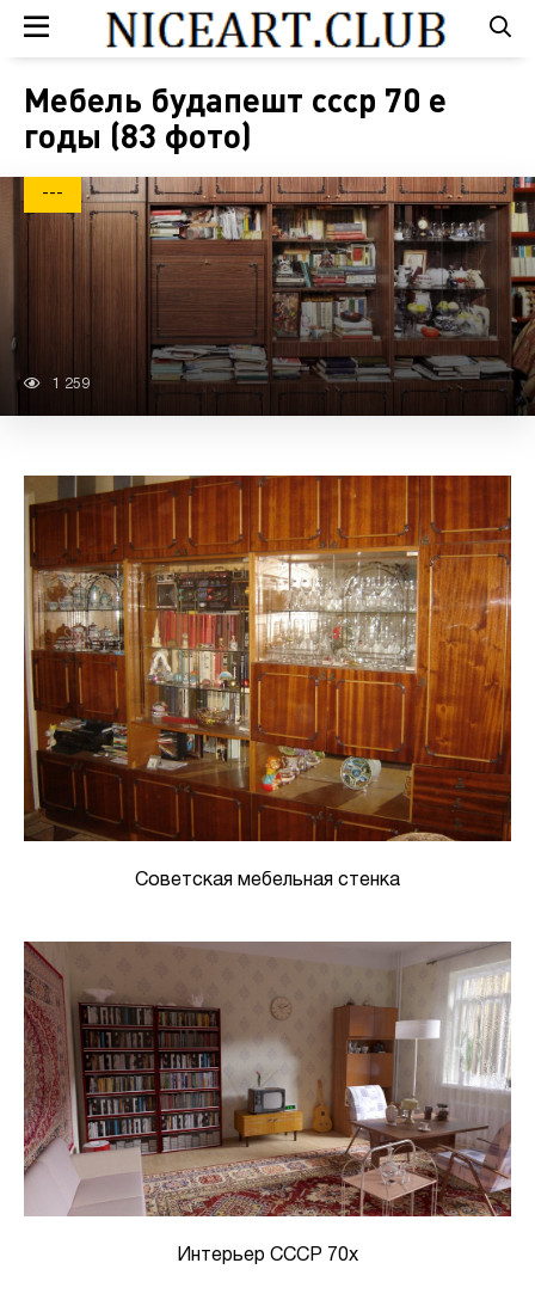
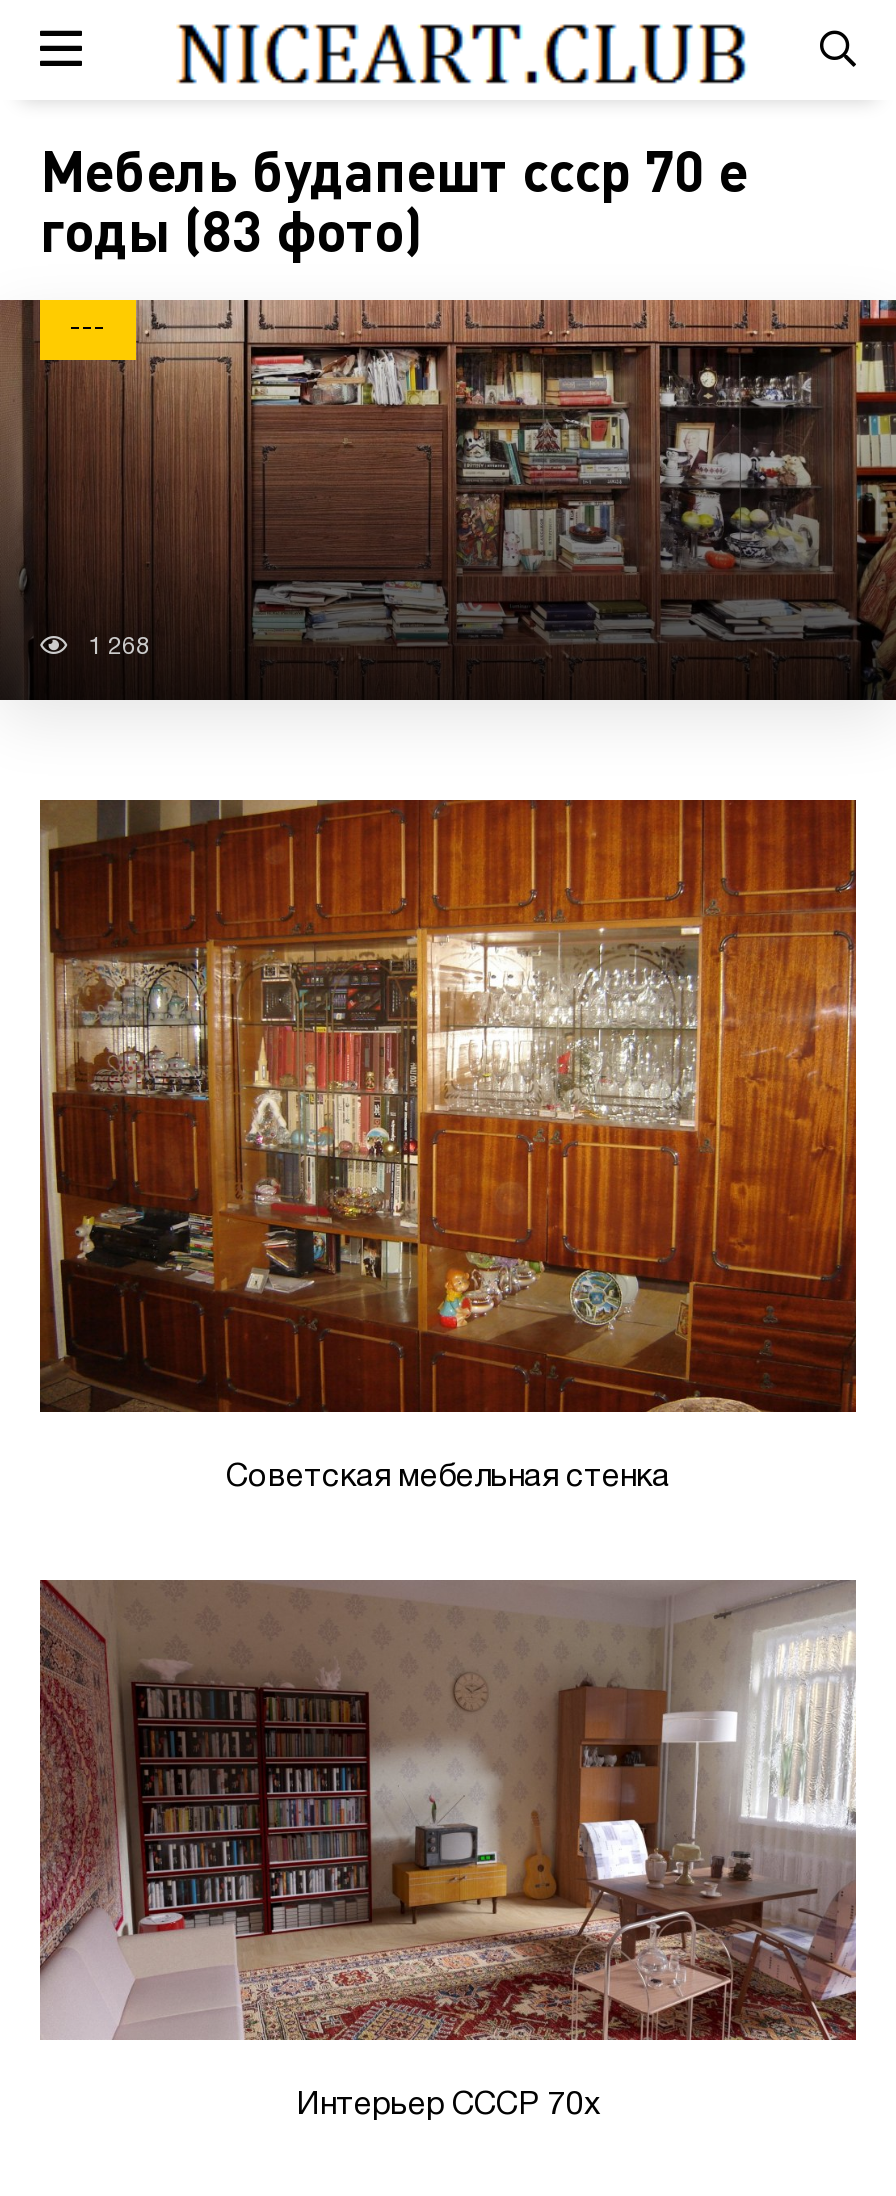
- 1 259
+ 1 268
